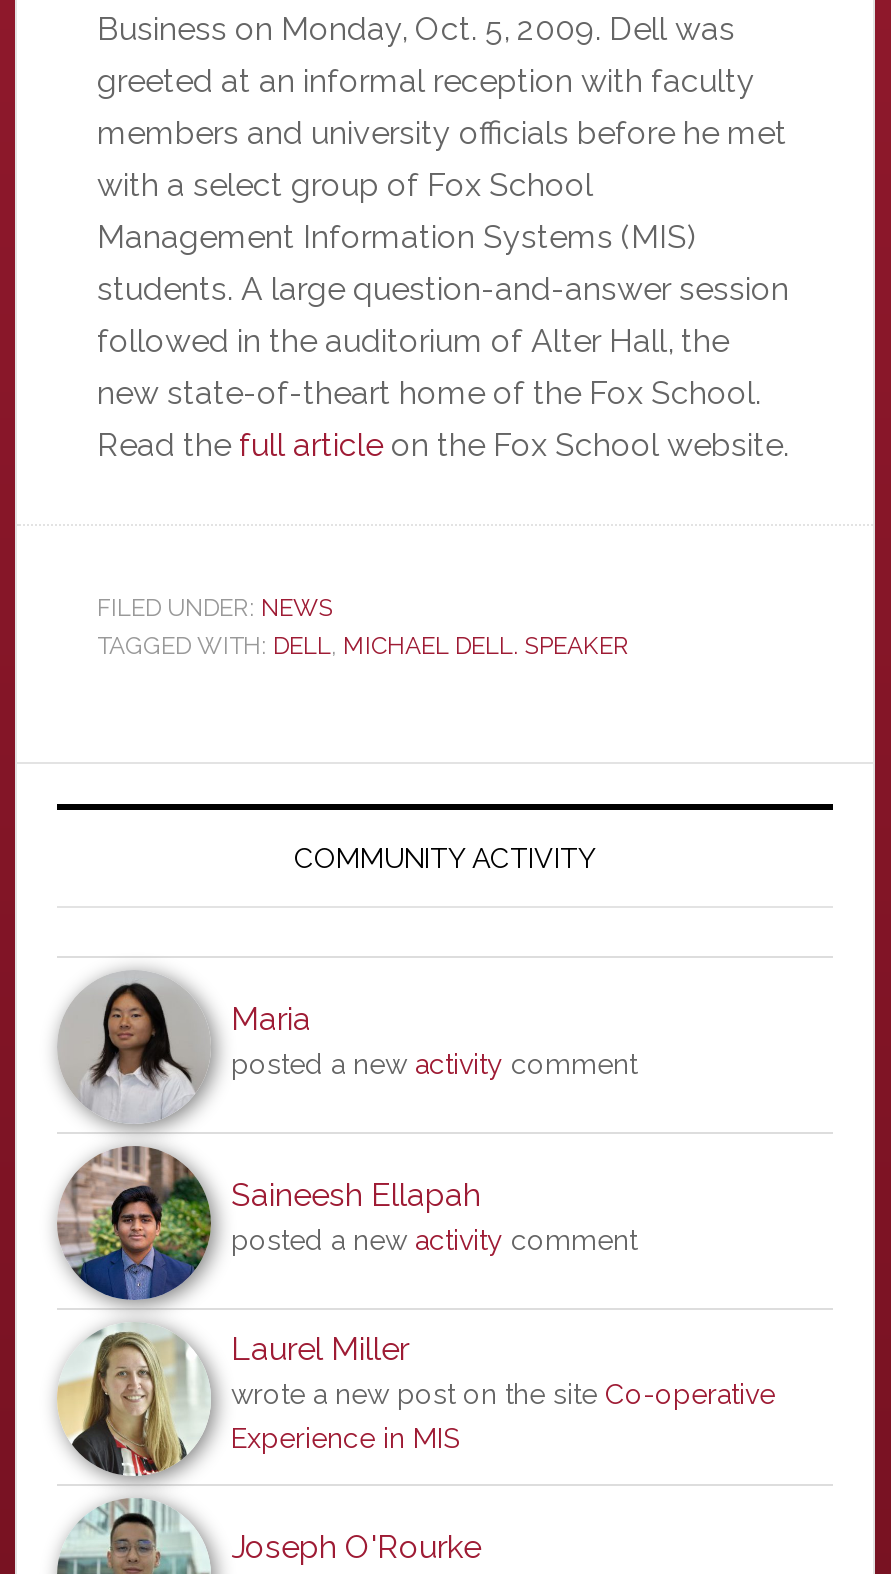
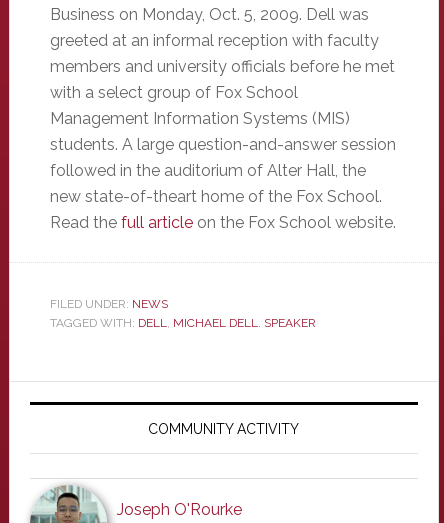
- [image]
- Maria
- posted a new activity comment

- Saineesh Ellapah
- posted a new activity comment
- Laurel Miller
- wrote a new post on the site Co-operative
- Experience in MIS
